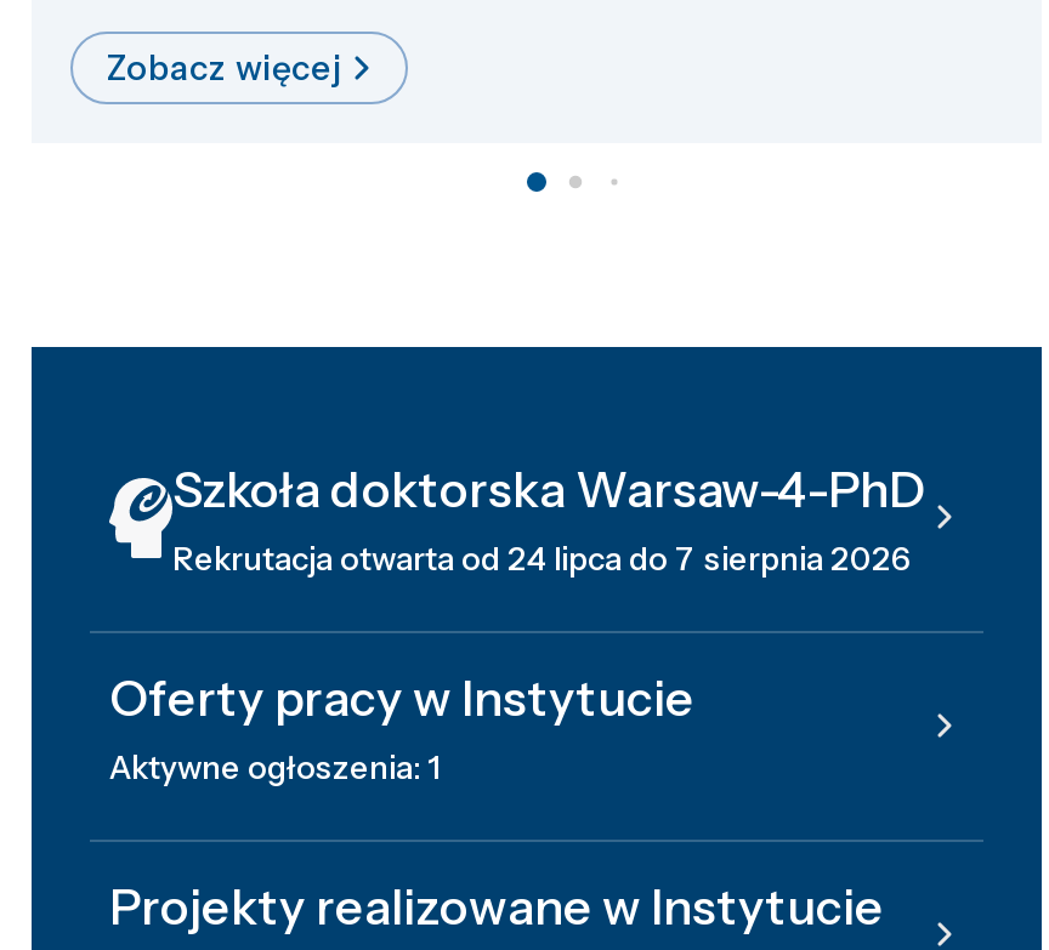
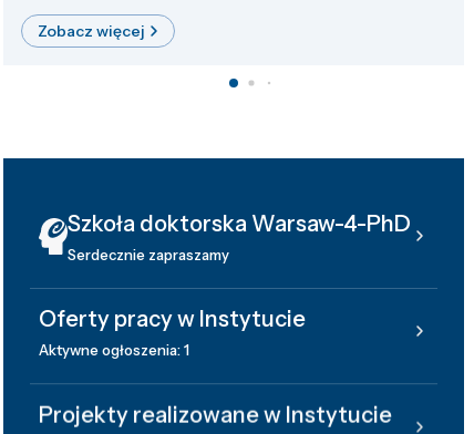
- Rekrutacja otwarta od 24 lipca do 7 sierpnia 2026
+ Serdecznie zapraszamy
